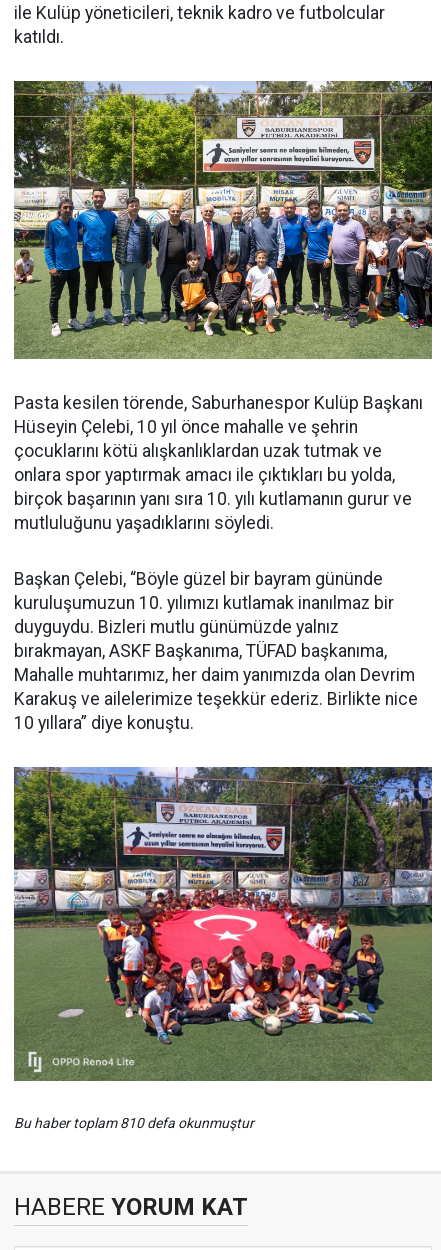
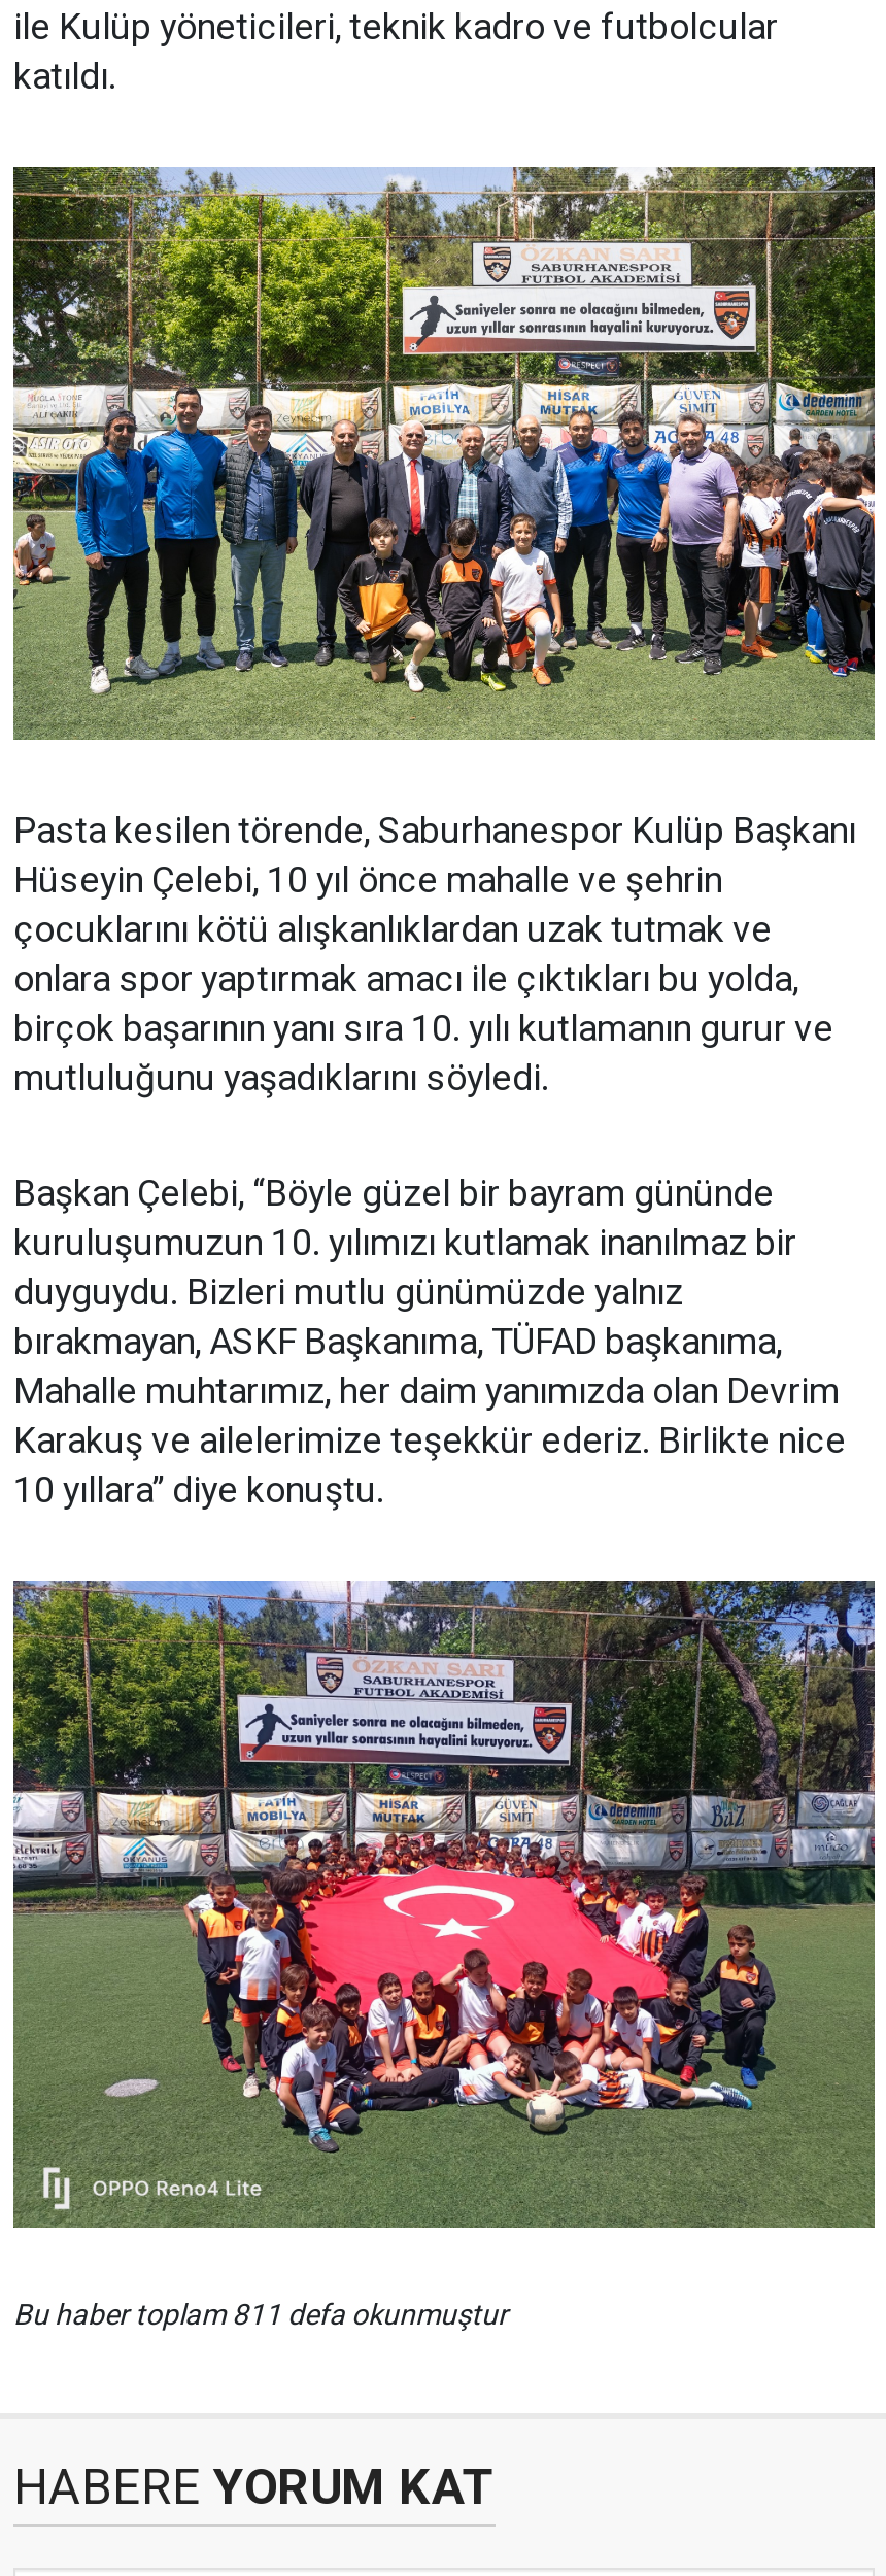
- Bu haber toplam 810 defa okunmuştur
+ Bu haber toplam 811 defa okunmuştur
